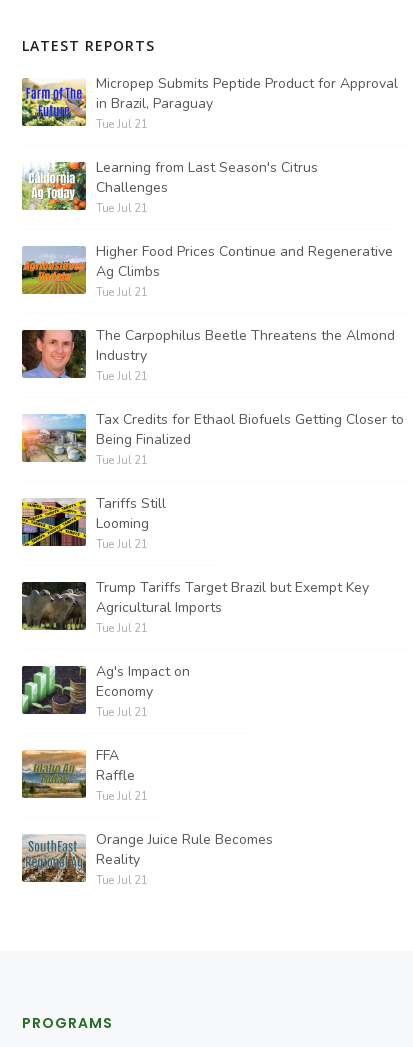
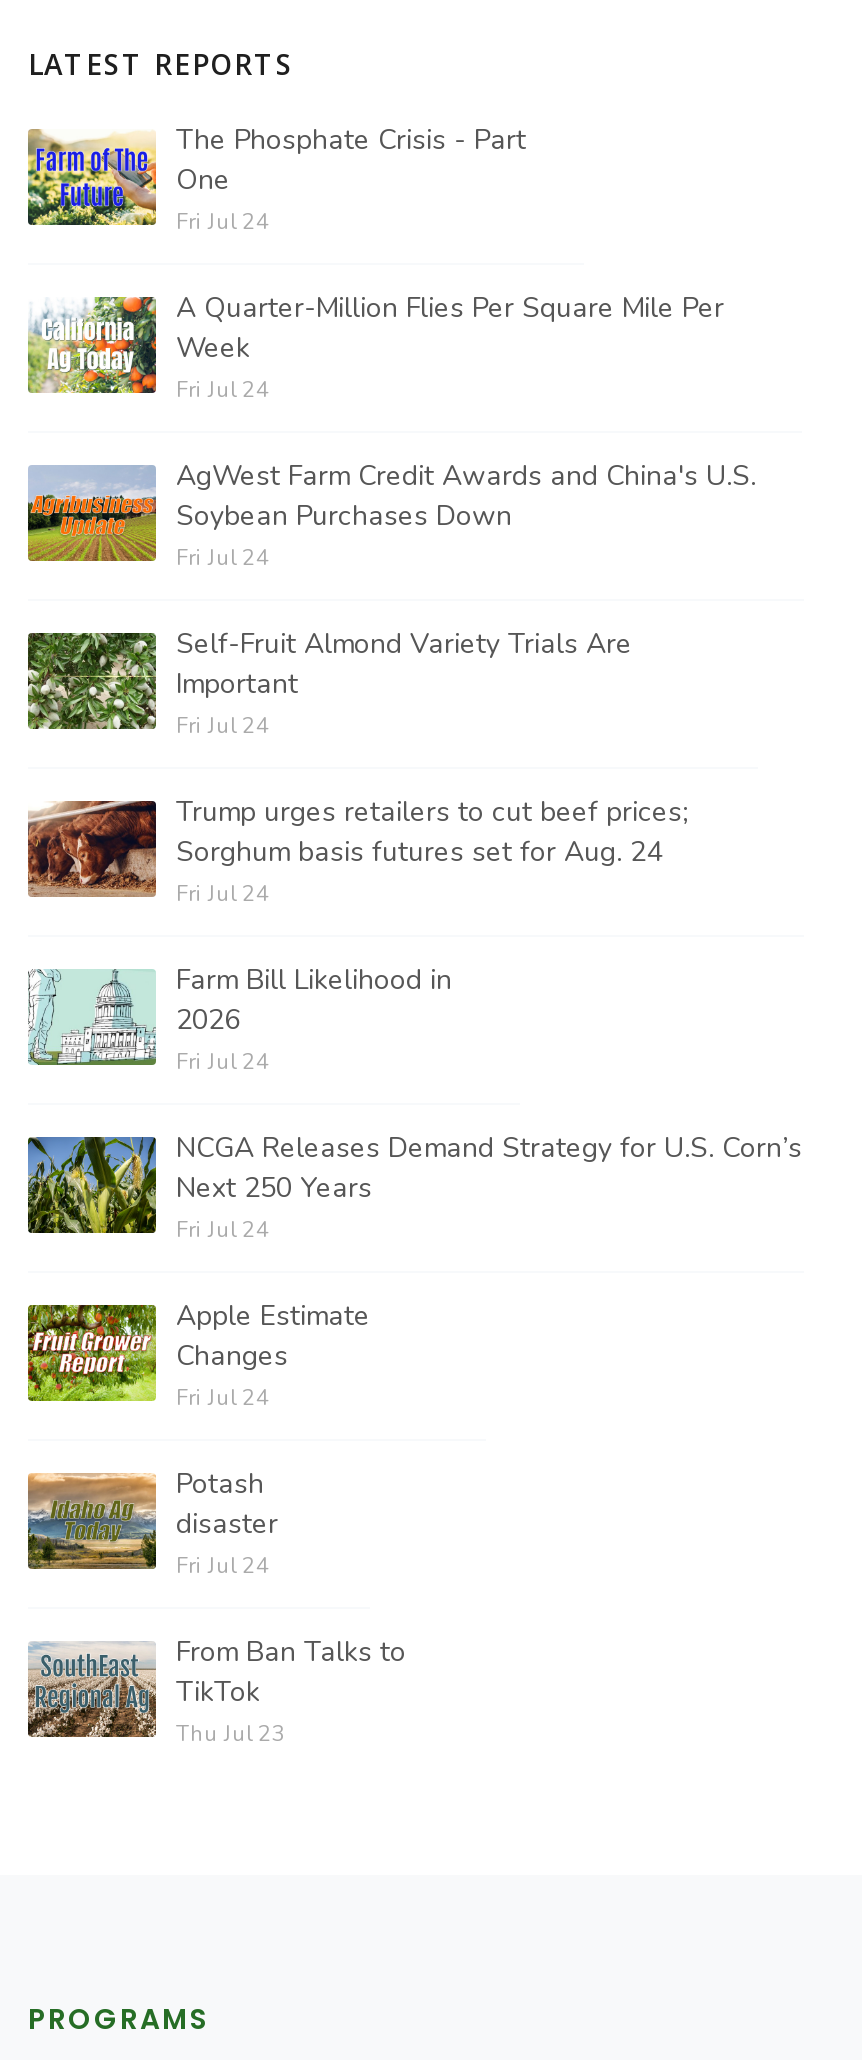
- Micropep Submits Peptide Product for Approval
- in Brazil, Paraguay
- Tue Jul 21
+ The Phosphate Crisis - Part
+ One
+ Fri Jul 24

- Learning from Last Season's Citrus
- Challenges
- Tue Jul 21
+ A Quarter-Million Flies Per Square Mile Per
+ Week
+ Fri Jul 24

- Higher Food Prices Continue and Regenerative
- Ag Climbs
- Tue Jul 21
+ AgWest Farm Credit Awards and China's U.S.
+ Soybean Purchases Down
+ Fri Jul 24

- [image]
- The Carpophilus Beetle Threatens the Almond
- Industry
- Tue Jul 21
+ [image]
+ Self-Fruit Almond Variety Trials Are
+ Important
+ Fri Jul 24

- [image]
- Tax Credits for Ethaol Biofuels Getting Closer to
- Being Finalized
- Tue Jul 21
+ [image]
+ Trump urges retailers to cut beef prices;
+ Sorghum basis futures set for Aug. 24
+ Fri Jul 24

- [image]
- Tariffs Still
- Looming
- Tue Jul 21
+ [image]
+ Farm Bill Likelihood in
+ 2026
+ Fri Jul 24

- [image]
- Trump Tariffs Target Brazil but Exempt Key
- Agricultural Imports
- Tue Jul 21
+ [image]
+ NCGA Releases Demand Strategy for U.S. Corn’s
+ Next 250 Years
+ Fri Jul 24

- [image]
- Ag's Impact on
- Economy
- Tue Jul 21
+ [image]
+ Apple Estimate
+ Changes
+ Fri Jul 24

- FFA
- Raffle
- Tue Jul 21
+ Potash
+ disaster
+ Fri Jul 24

- Orange Juice Rule Becomes
- Reality
- Tue Jul 21
+ From Ban Talks to
+ TikTok
+ Thu Jul 23
